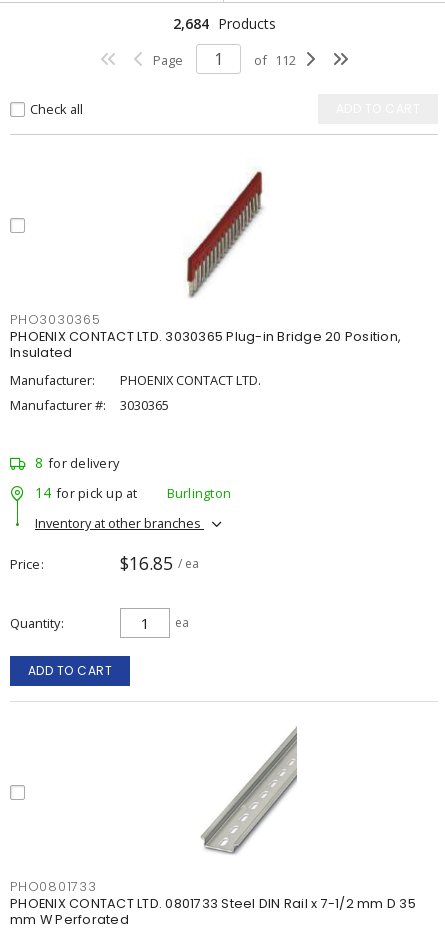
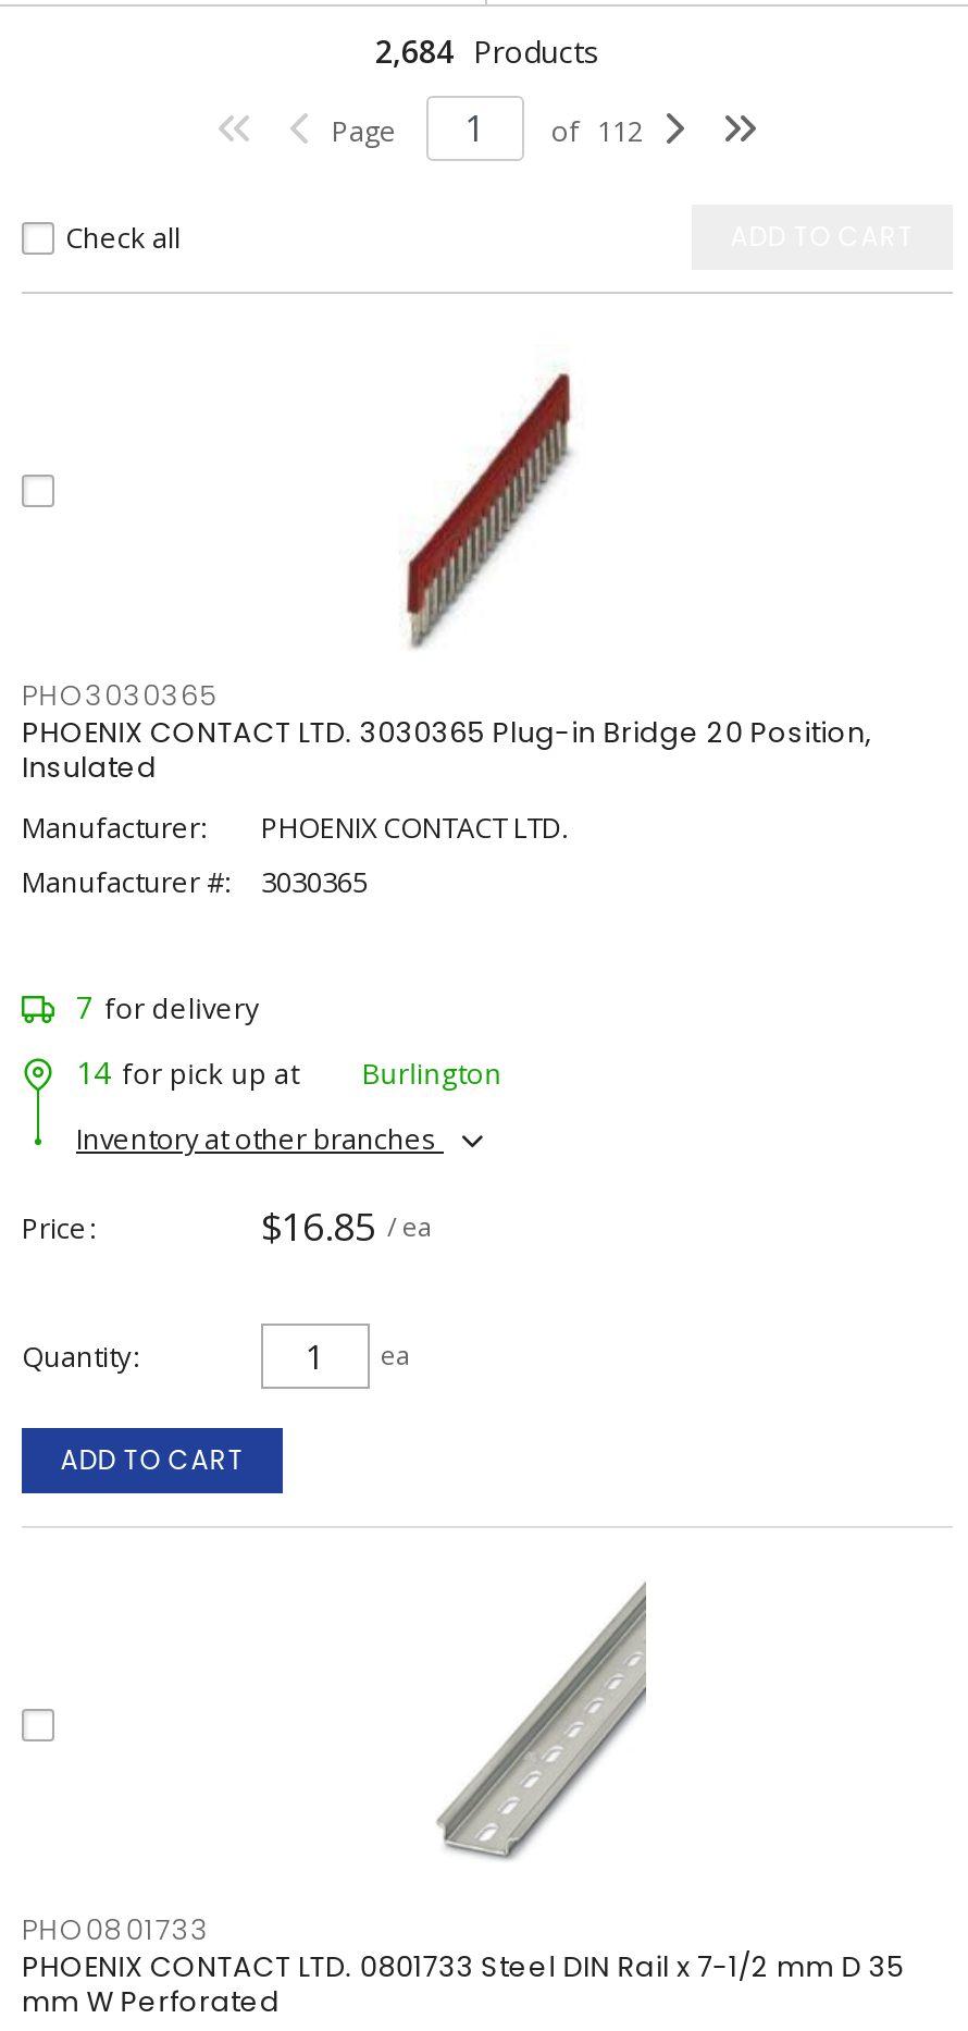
- 8 for delivery
+ 7 for delivery
